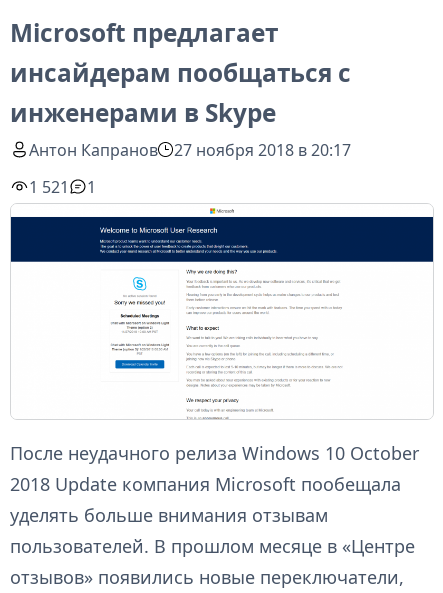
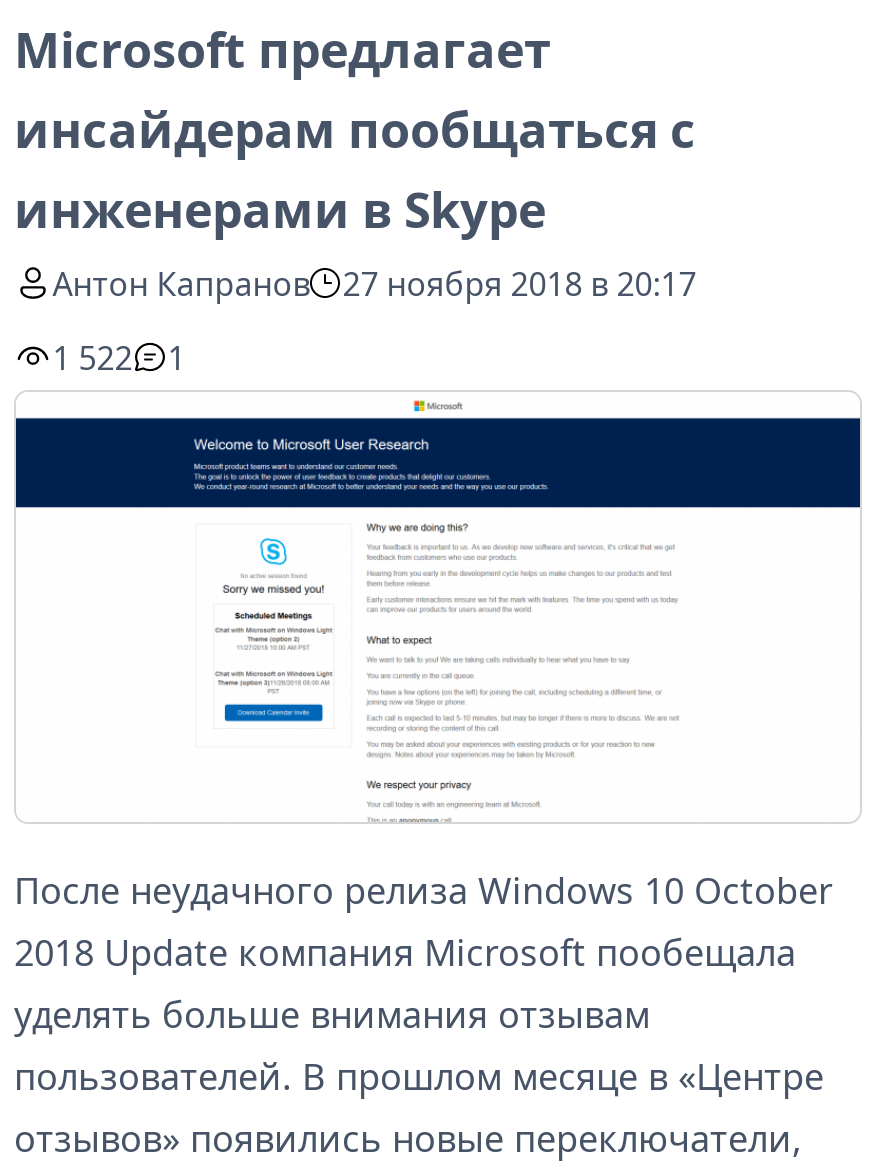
- 1 521 1
+ 1 522 1
